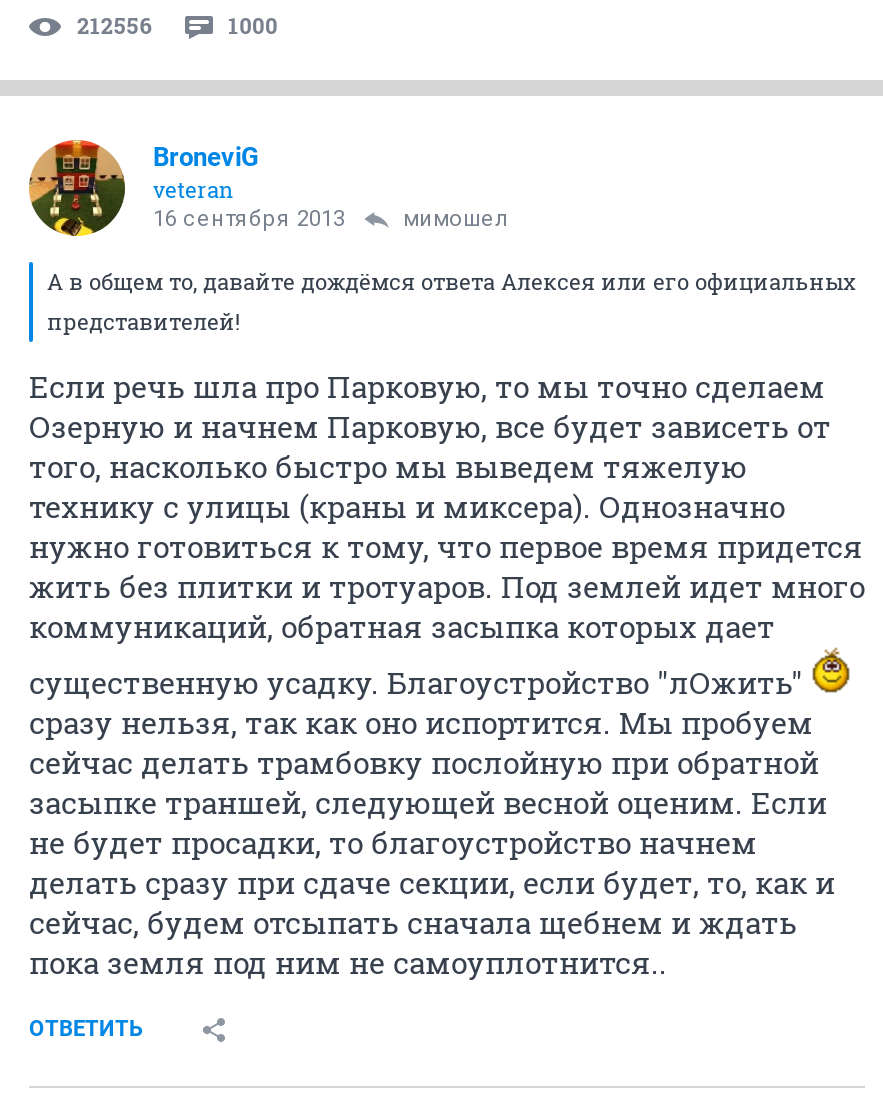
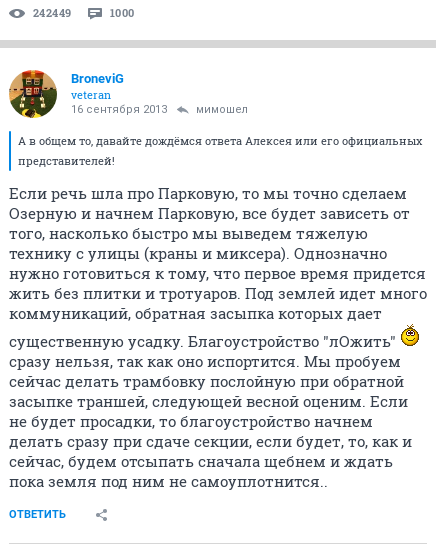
- 212556
+ 242449
